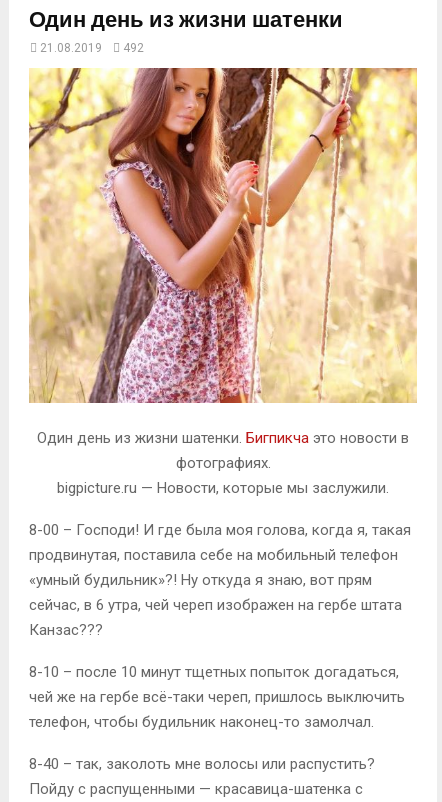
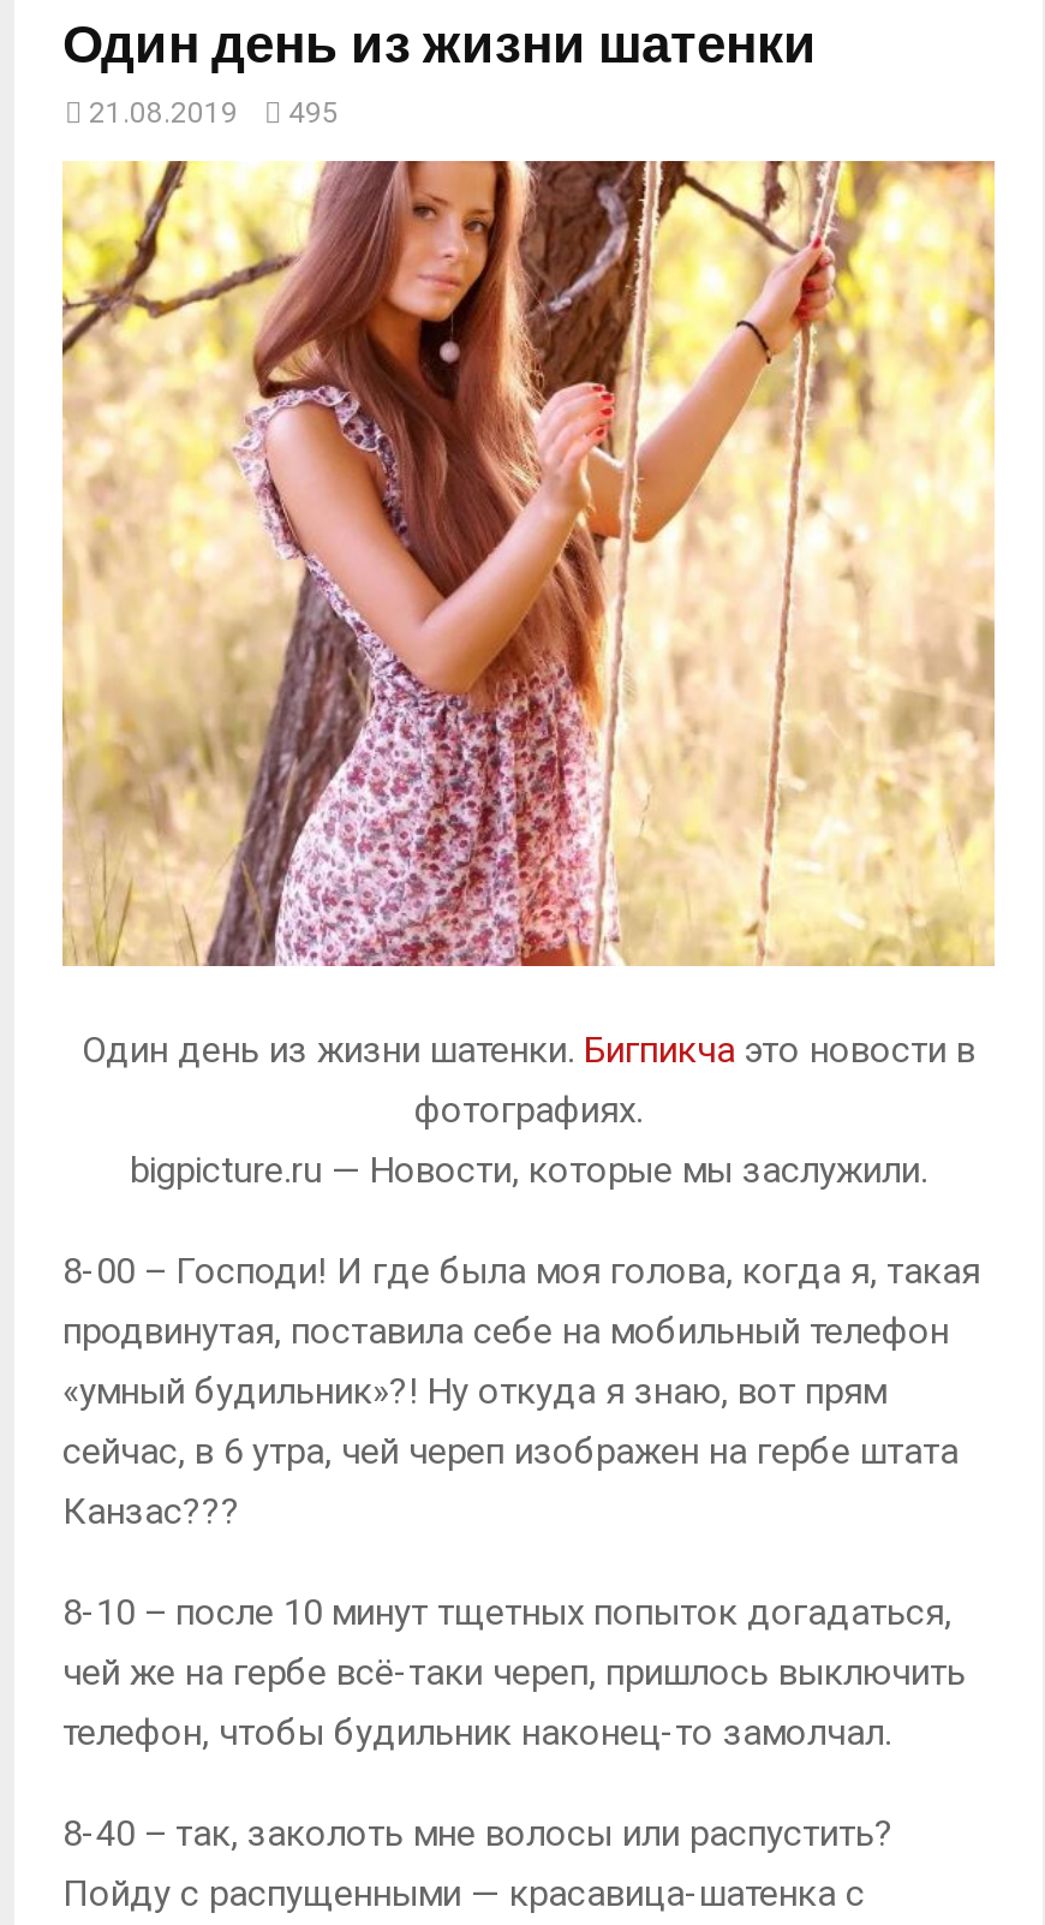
- 21.08.2019 492
+ 21.08.2019 495
